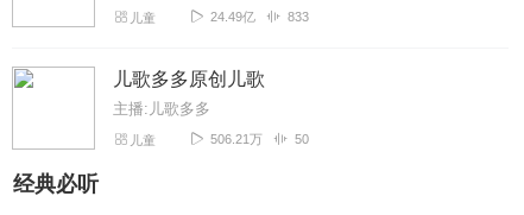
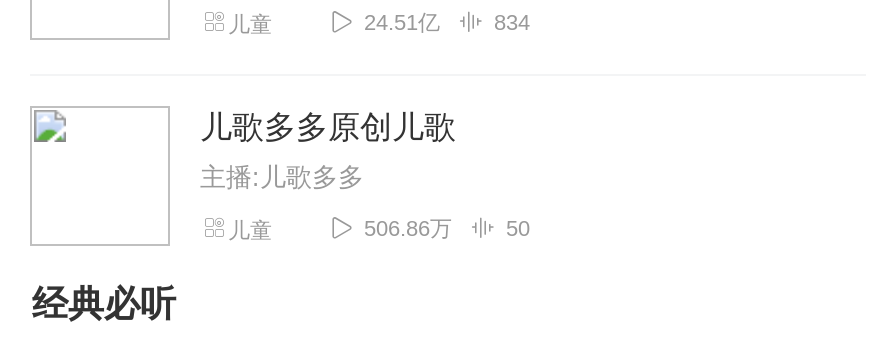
- 24.49亿
+ 24.51亿

- 833
+ 834

- 506.21万
+ 506.86万
